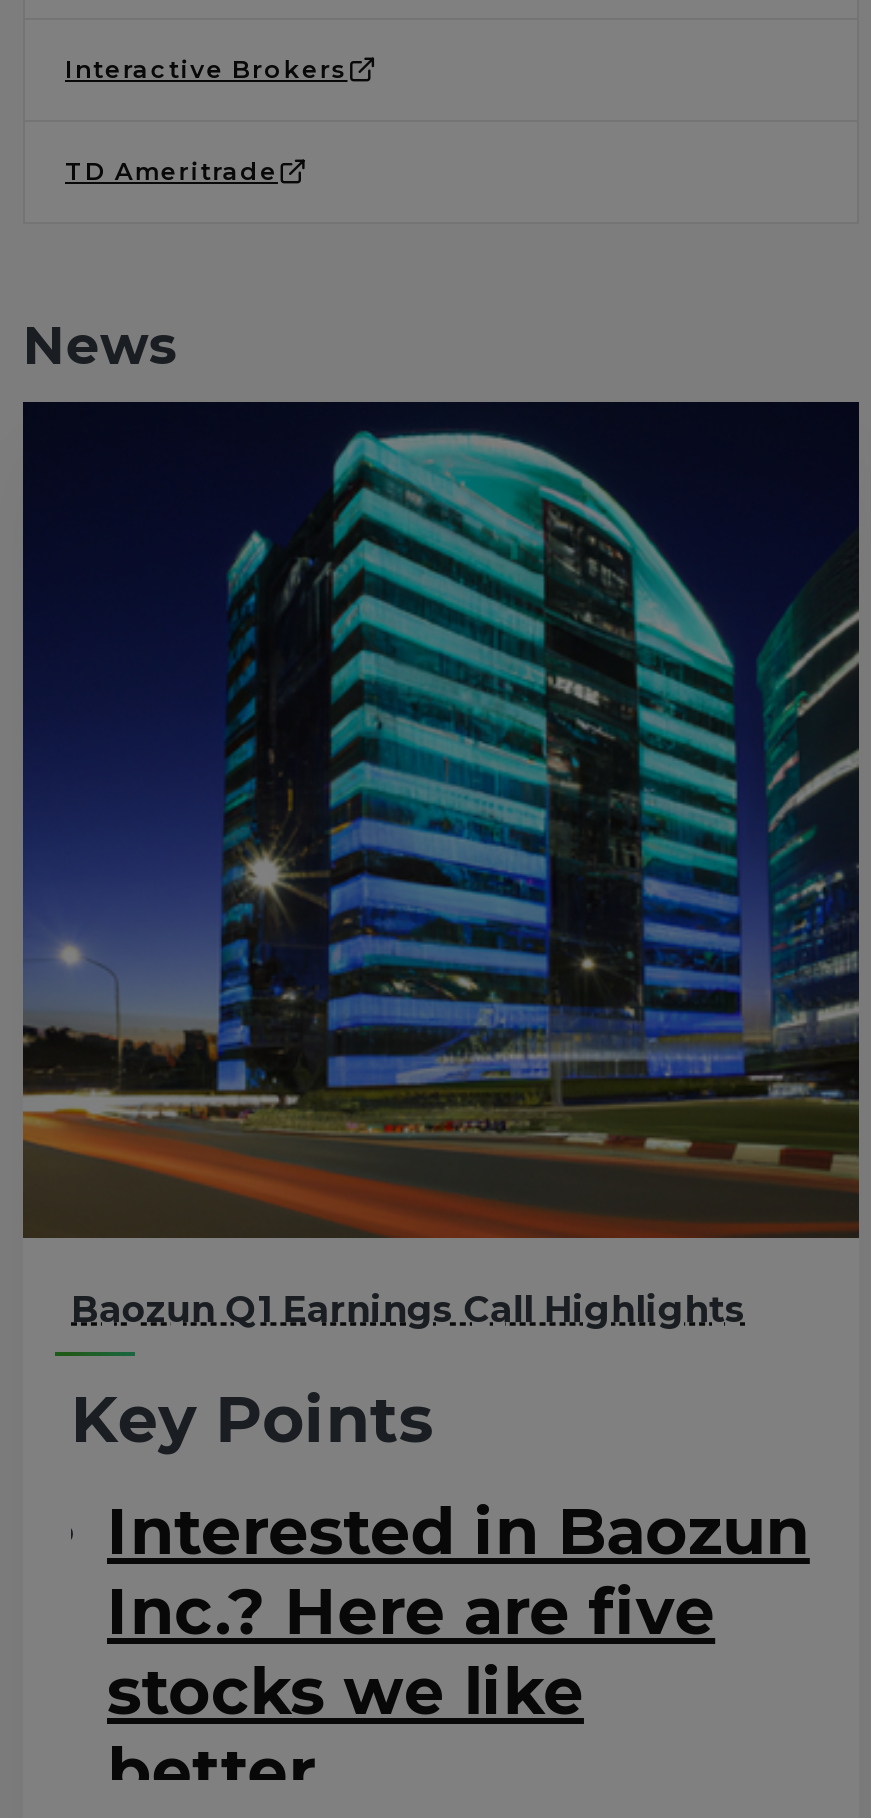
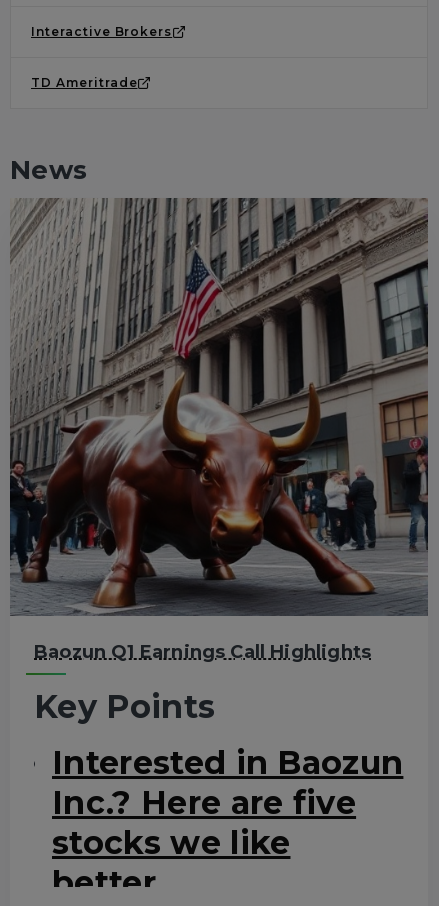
- [image]
+ [image]
